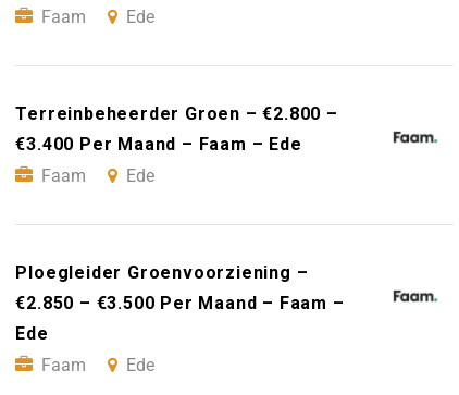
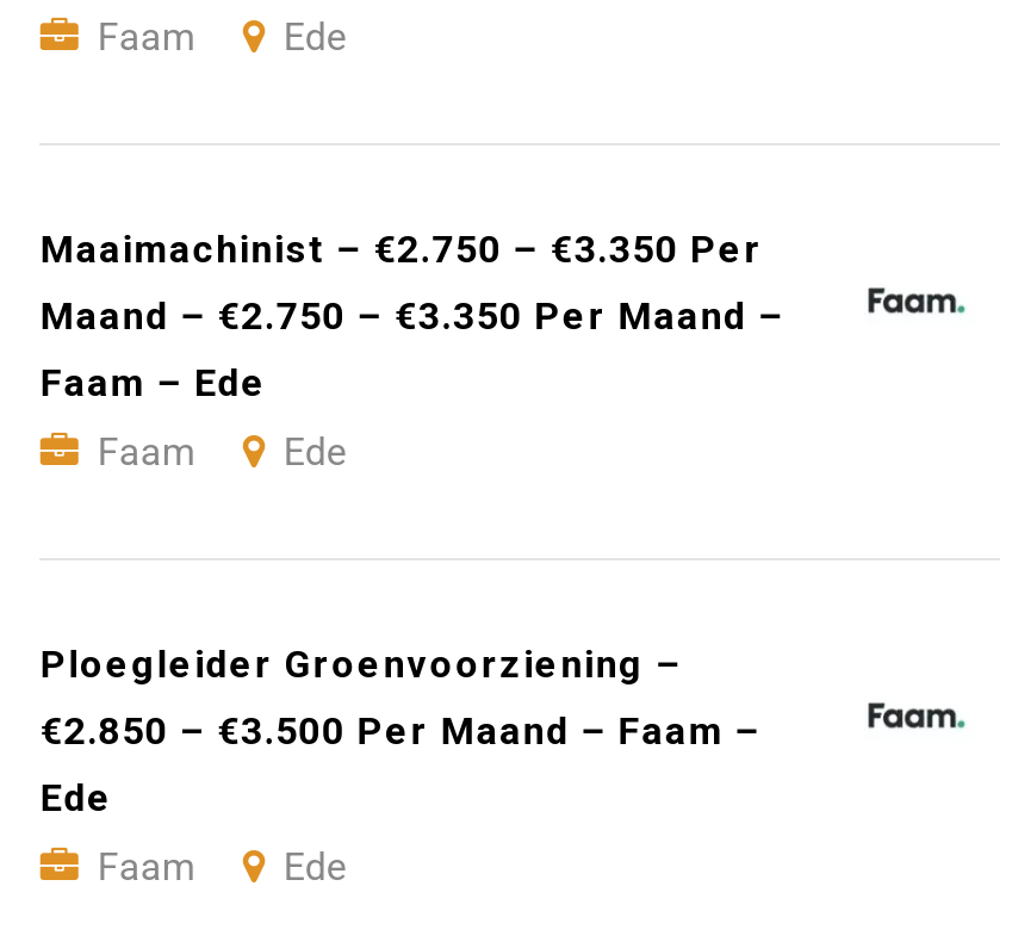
- Terreinbeheerder Groen – €2.800 –
- €3.400 Per Maand – Faam – Ede
+ Maaimachinist – €2.750 – €3.350 Per
+ Maand – €2.750 – €3.350 Per Maand –
+ Faam – Ede
